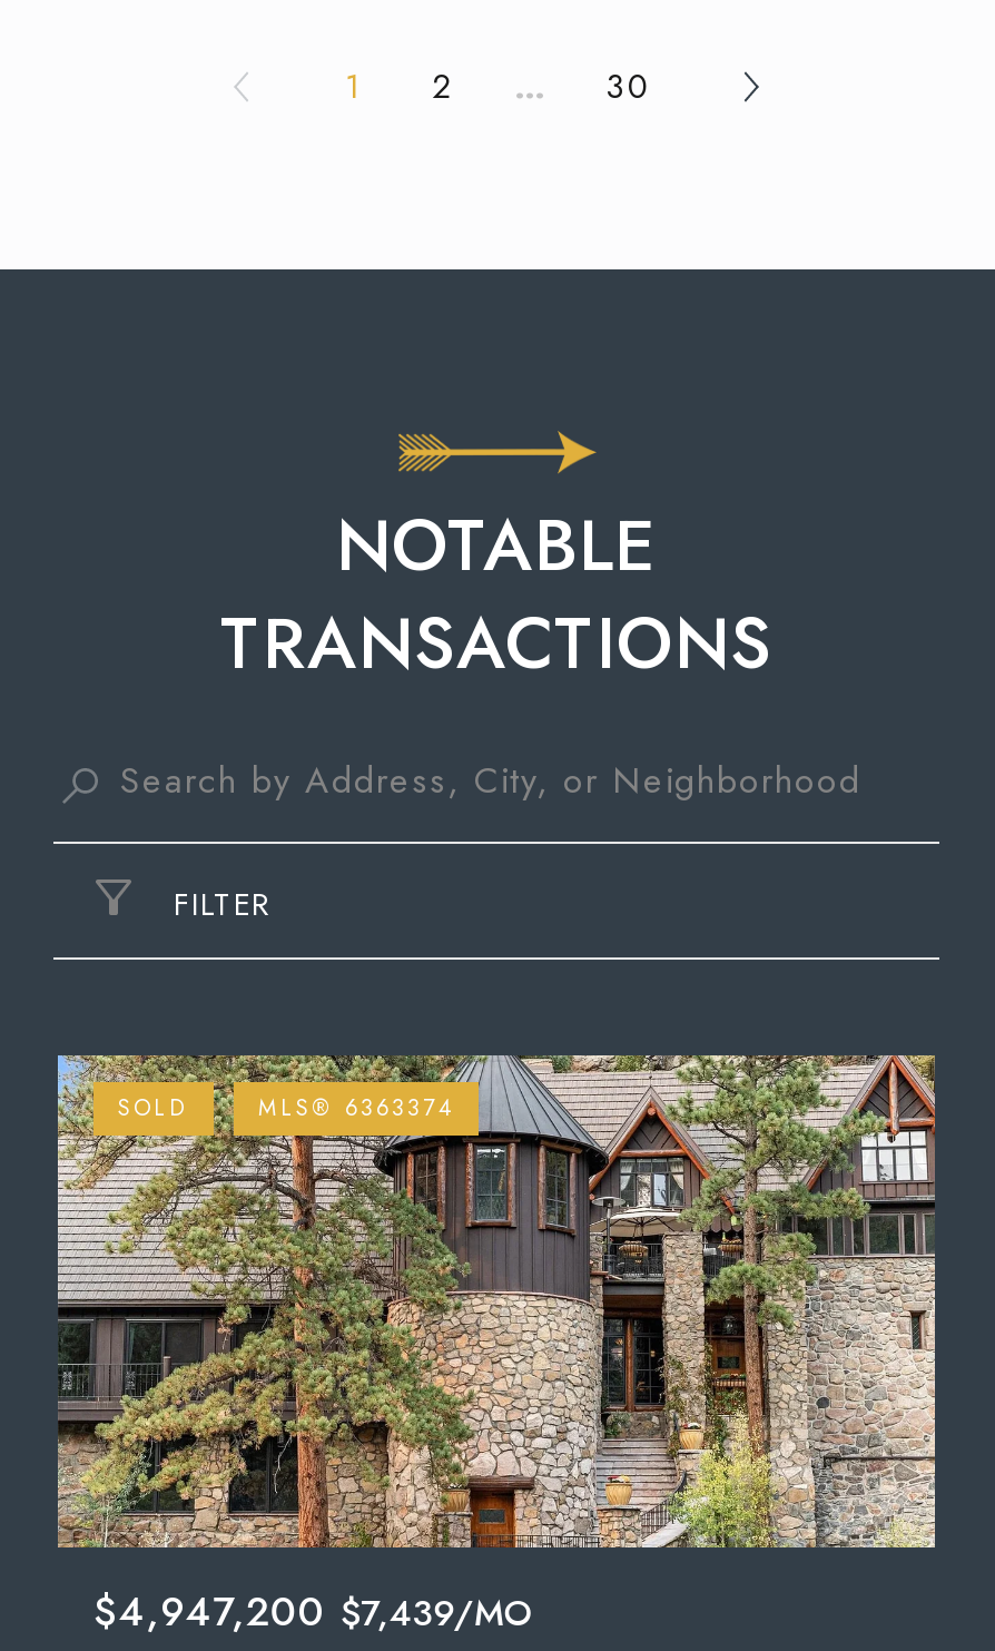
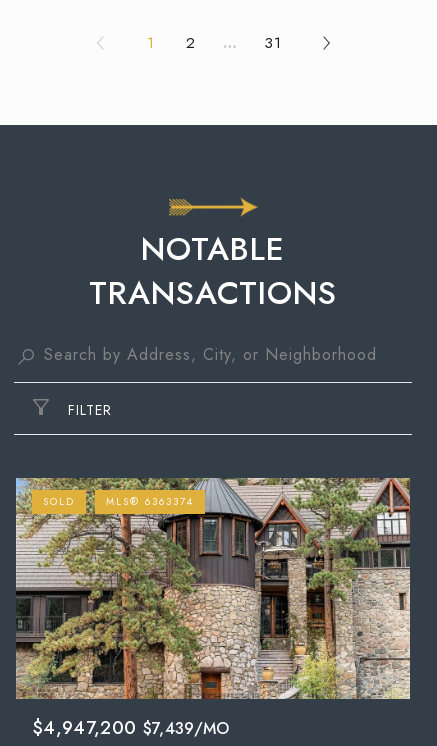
- 30
+ 31
